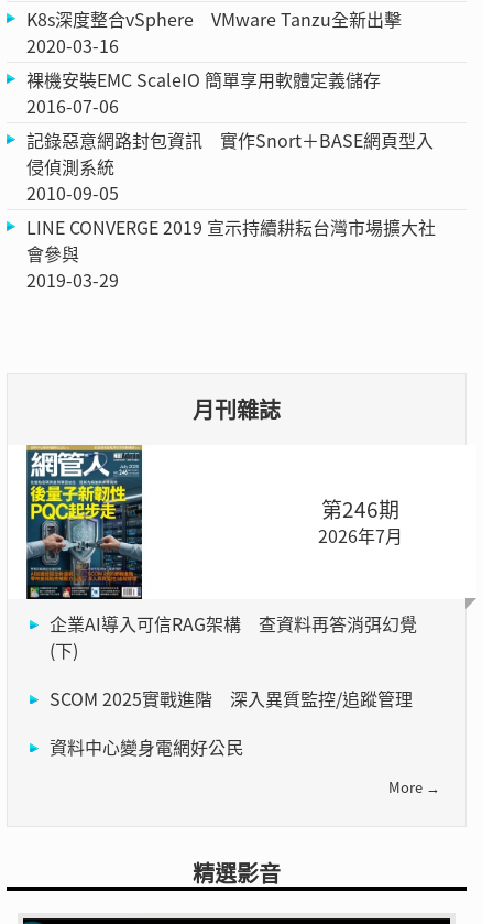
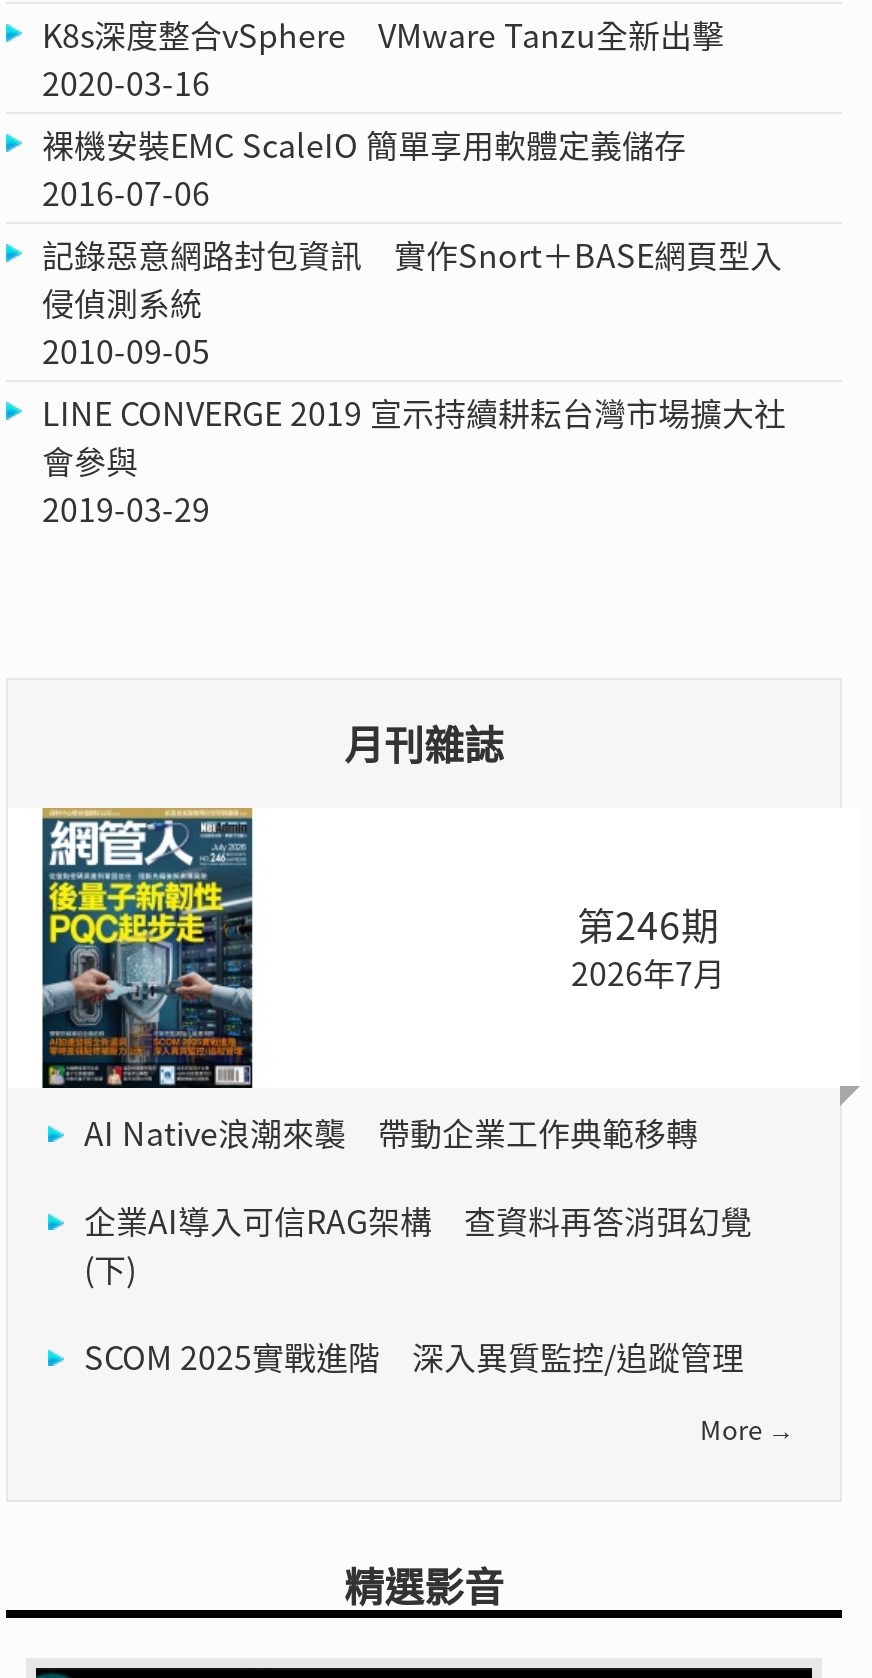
+ AI Native浪潮來襲 帶動企業工作典範移轉

moved down: 企業AI導入可信RAG架構 查資料再答消弭幻覺 | (下) | SCOM 2025實戰進階 深入異質監控/追蹤管理

- 資料中心變身電網好公民
